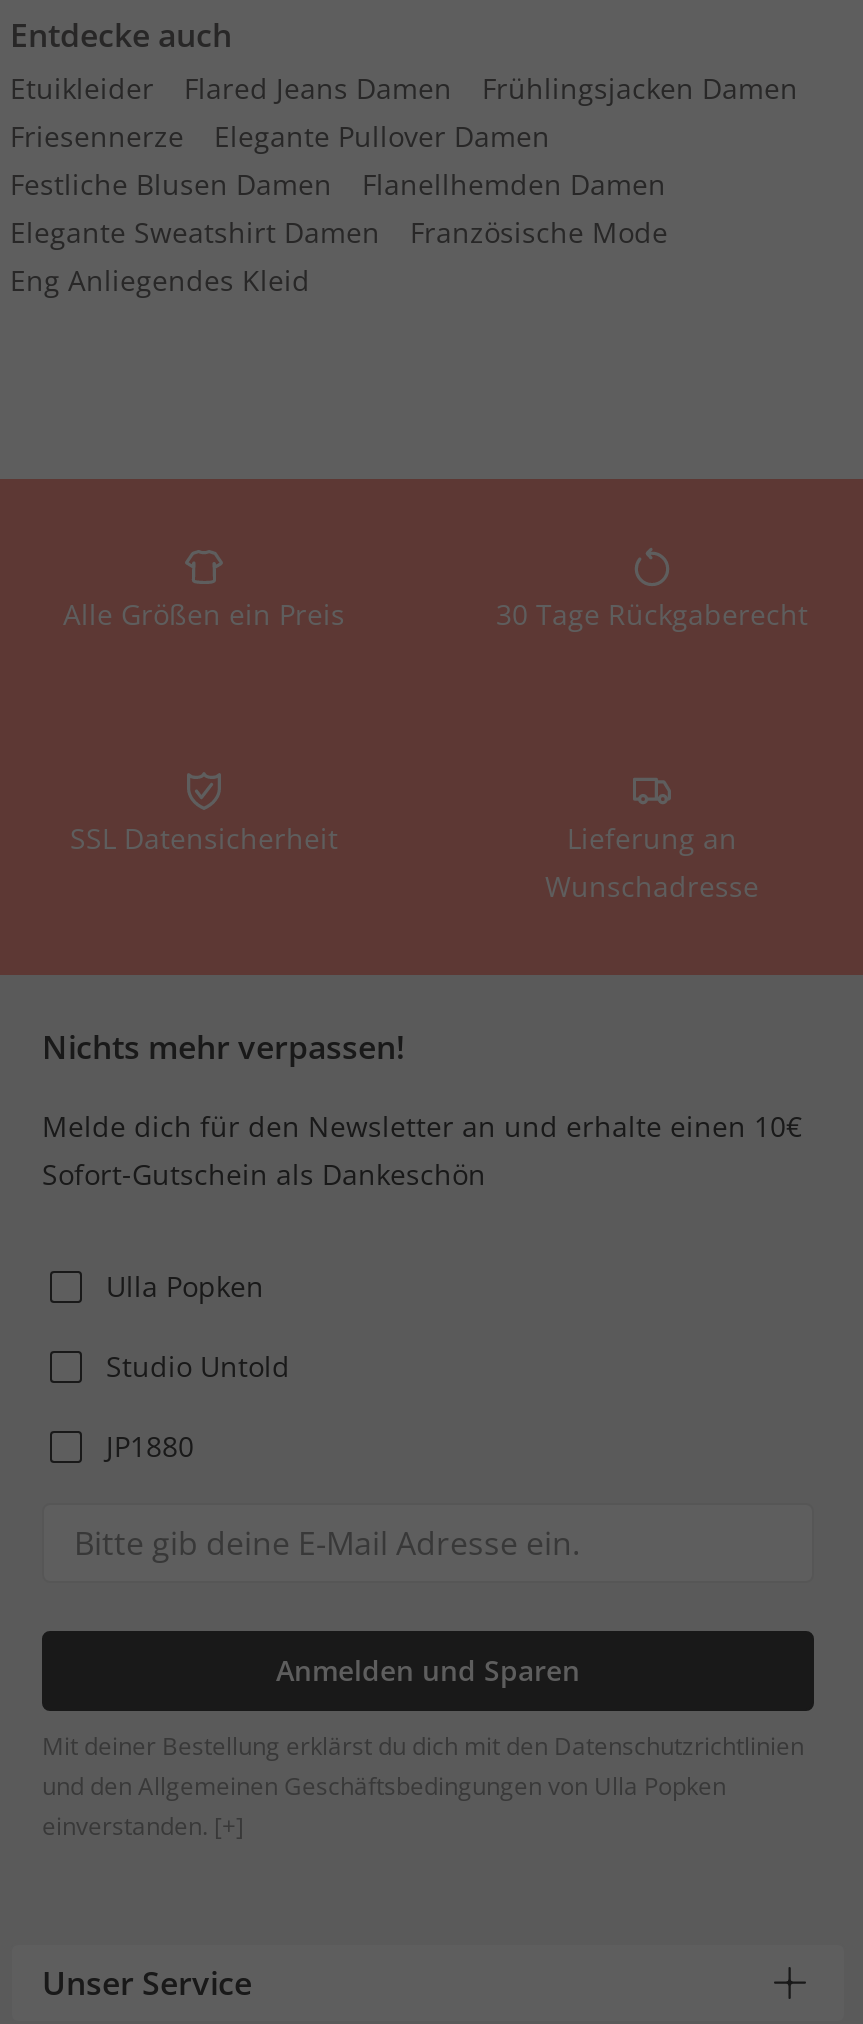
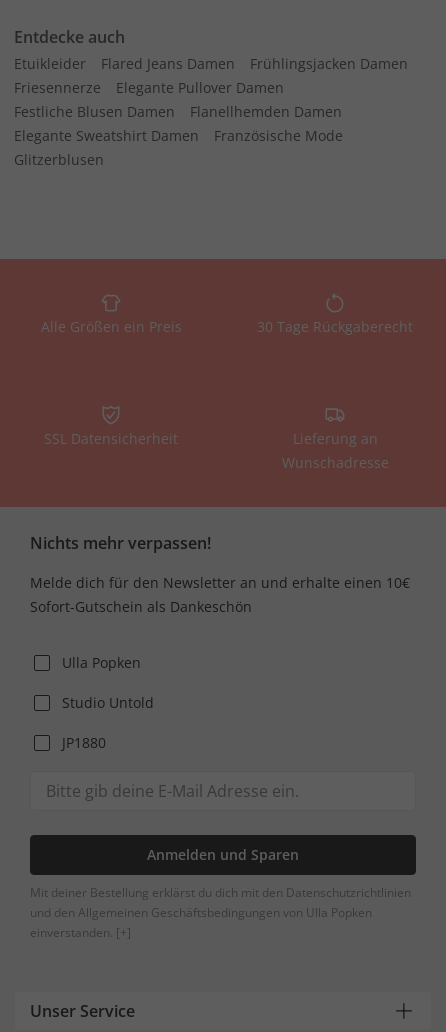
- Eng Anliegendes Kleid
+ Glitzerblusen
